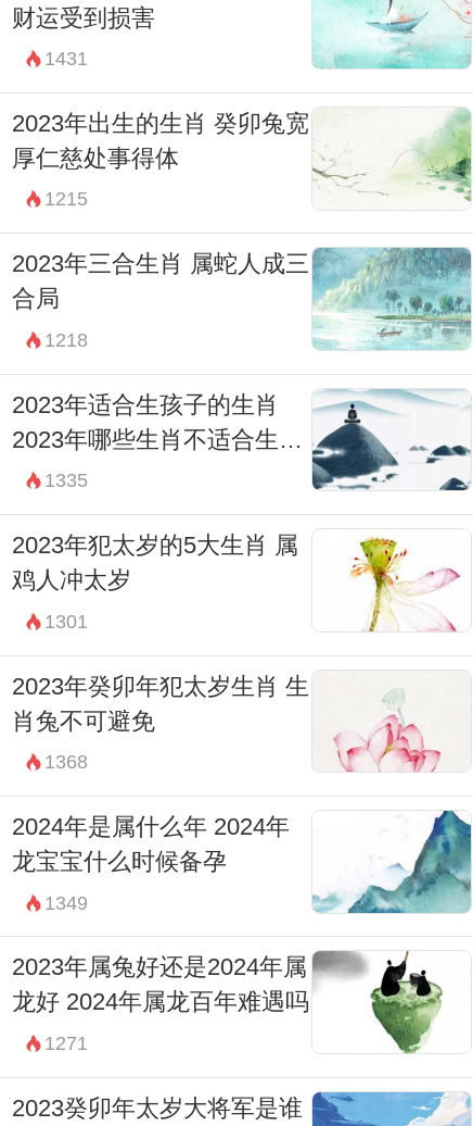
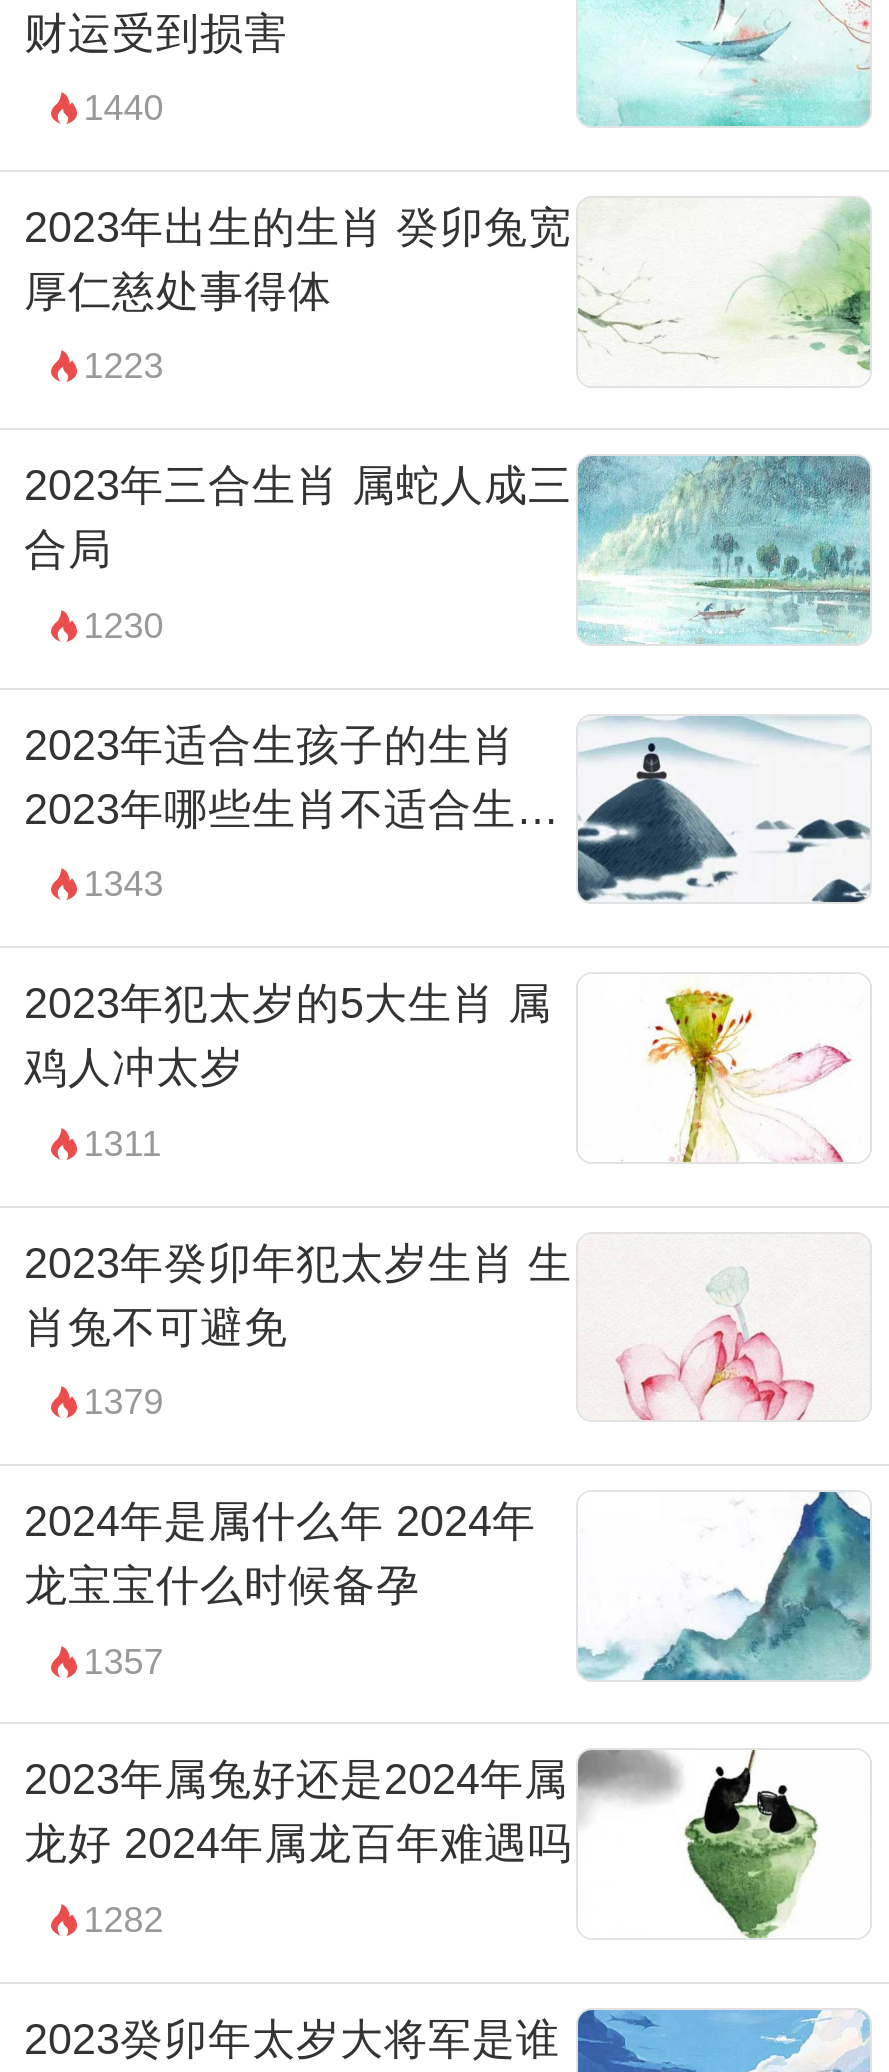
- 1431
+ 1440

- 1215
+ 1223

- 1218
+ 1230

- 子 1335
+ 子 1343

- 1301
+ 1311

- 1368
+ 1379

- 1349
+ 1357

- 1271
+ 1282
